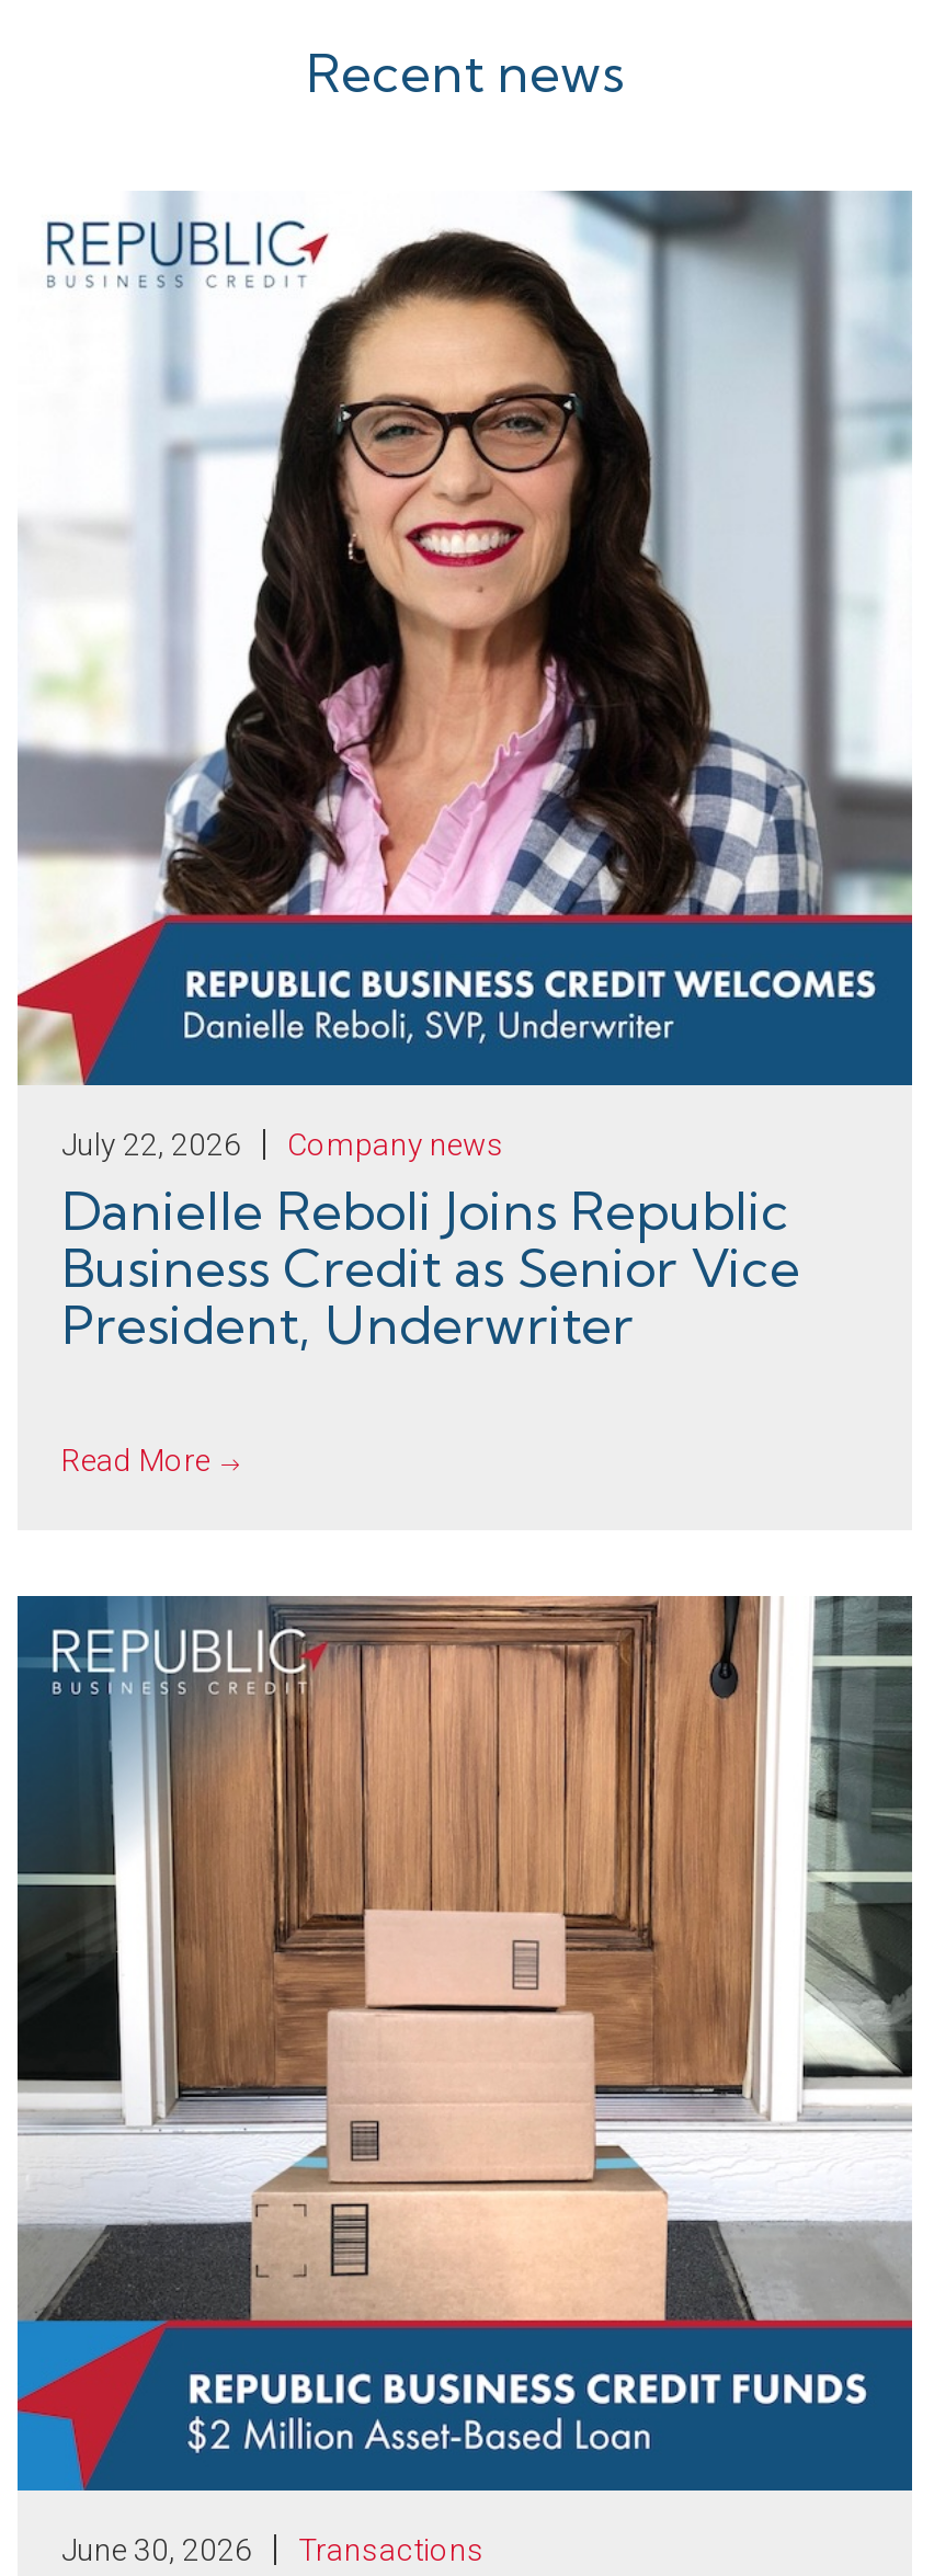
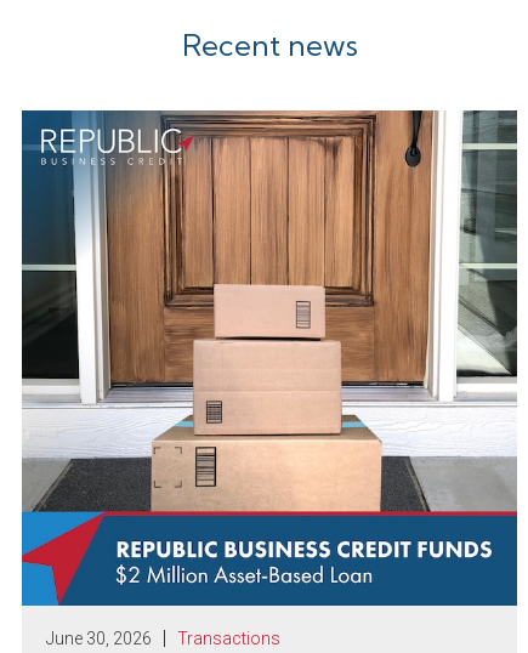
- [image]
- July 22, 2026
- Company news
- Danielle Reboli Joins Republic
- Business Credit as Senior Vice
- President, Underwriter
- Read More
